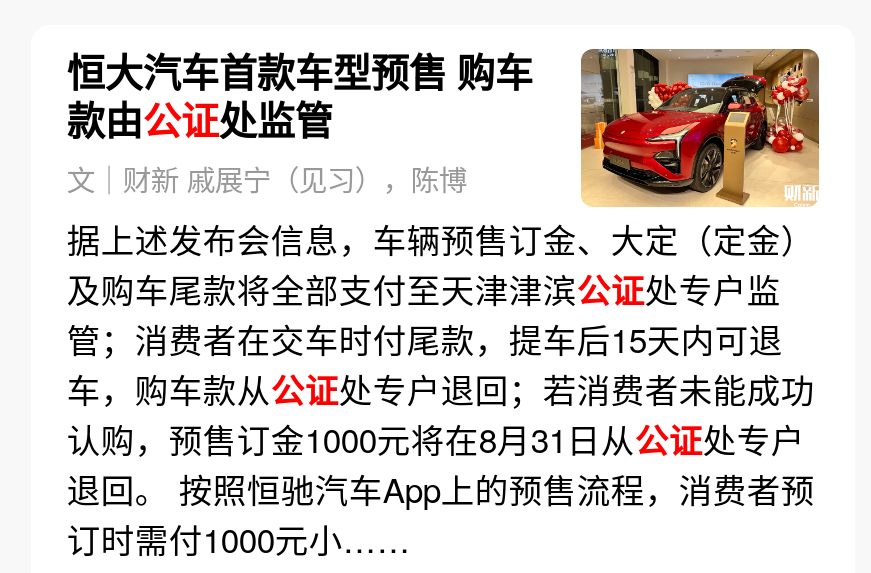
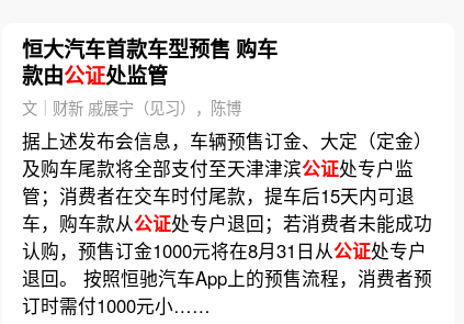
- [image]
